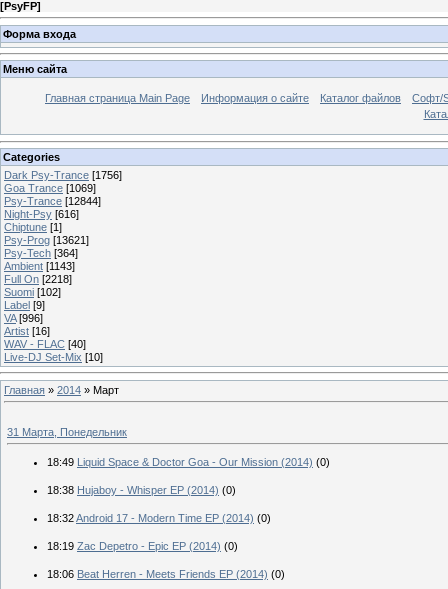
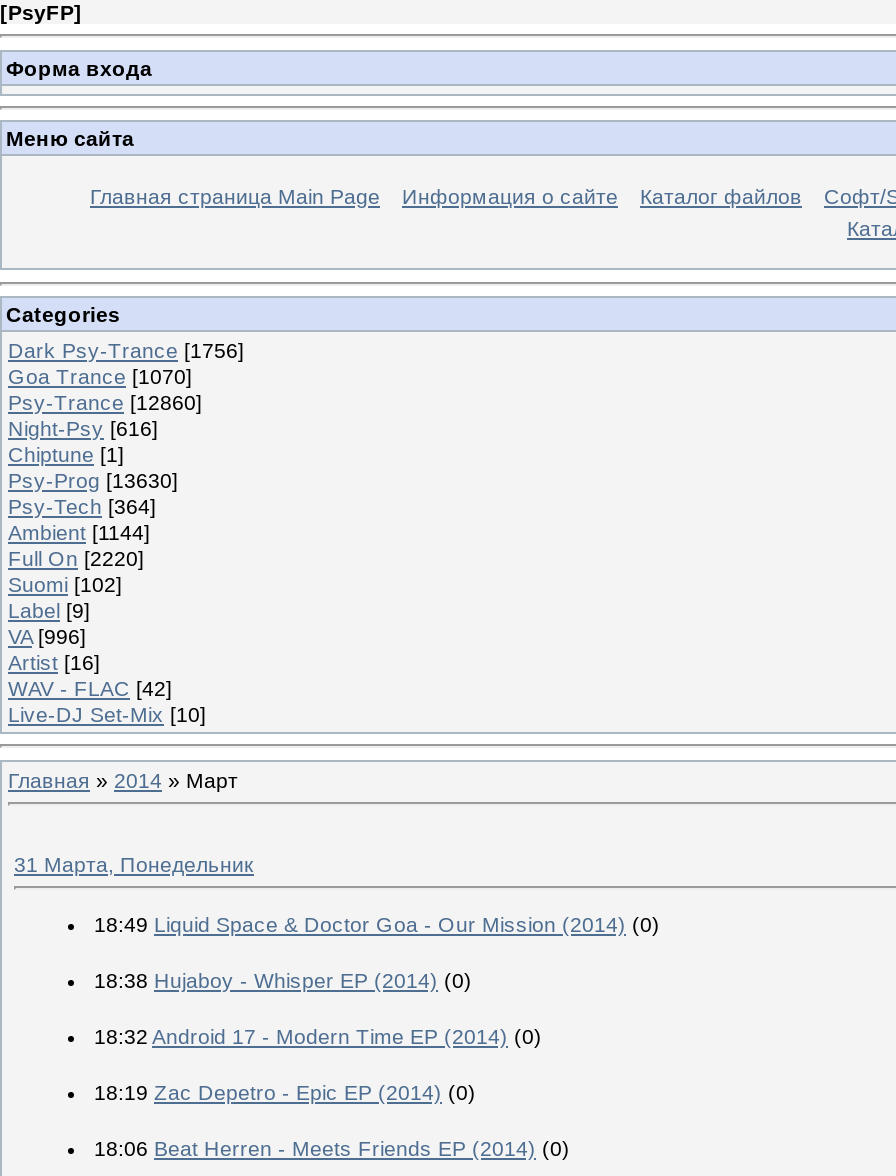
- Goa Trance [1069]
+ Goa Trance [1070]

- Psy-Trance [12844]
+ Psy-Trance [12860]

- Psy-Prog [13621]
+ Psy-Prog [13630]

- Ambient [1143]
+ Ambient [1144]

- Full On [2218]
+ Full On [2220]

- WAV - FLAC [40]
+ WAV - FLAC [42]
